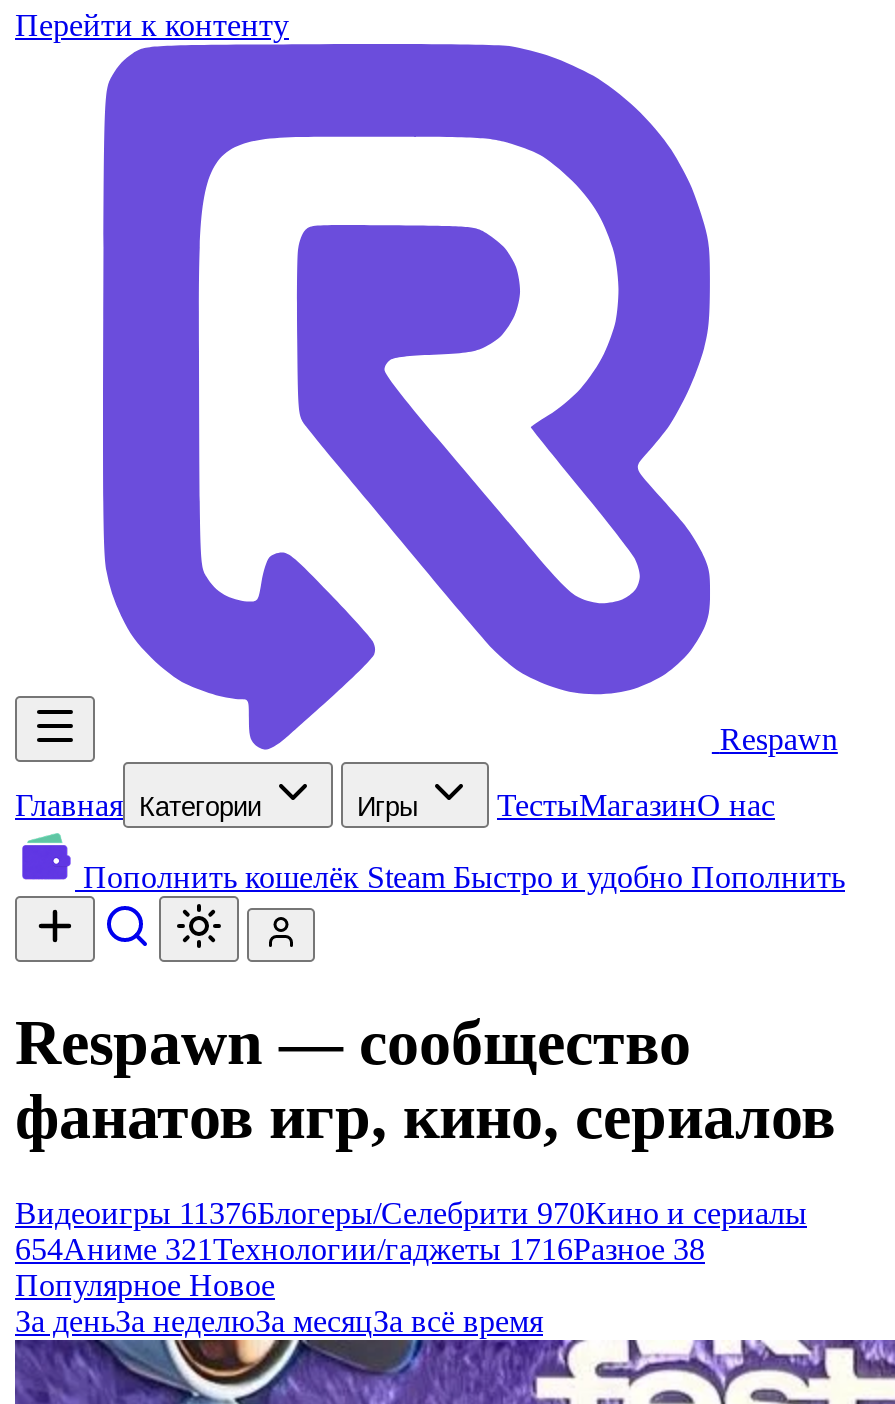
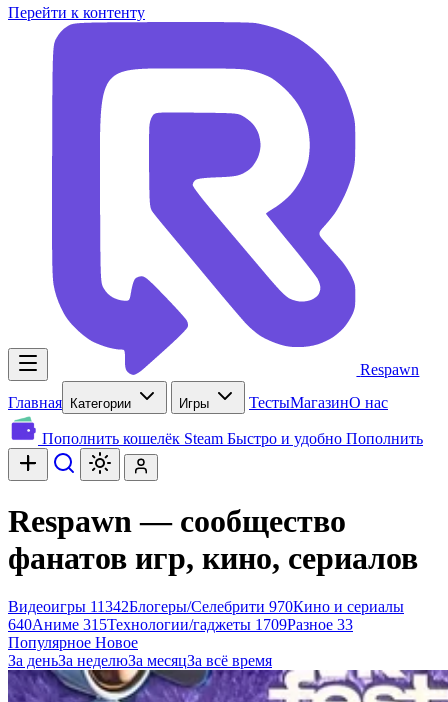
- Видеоигры 11376Блогеры/Селебрити 970Кино и сериалы
+ Видеоигры 11342Блогеры/Селебрити 970Кино и сериалы

- 654Аниме 321 Технологии/гаджеты 1716Разное 38
+ 640Аниме 315 Технологии/гаджеты 1709Разное 33
